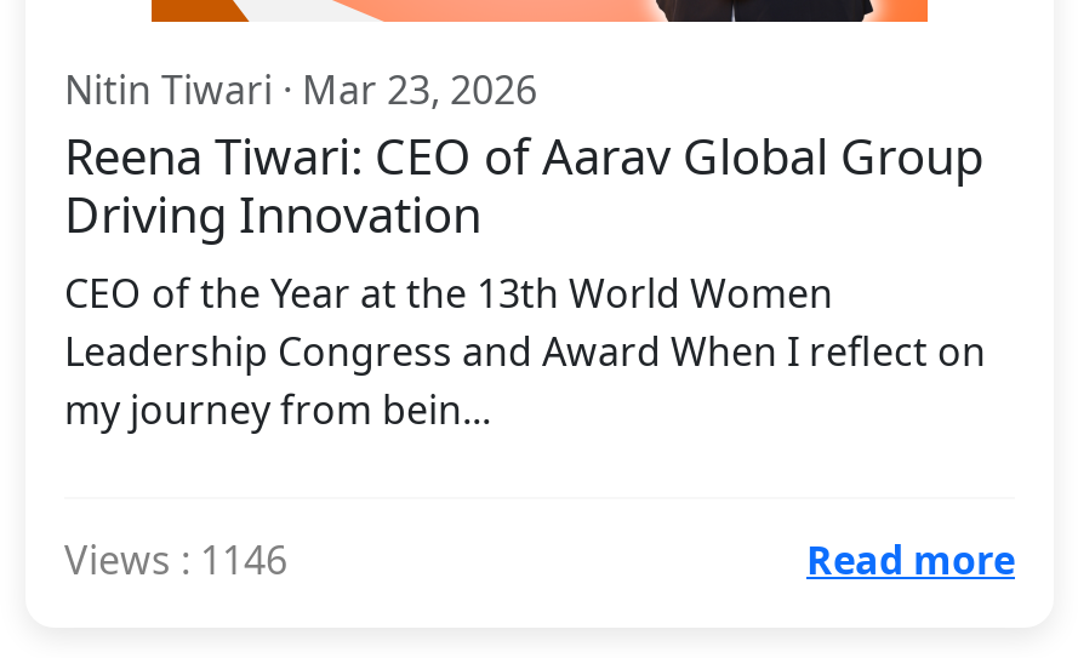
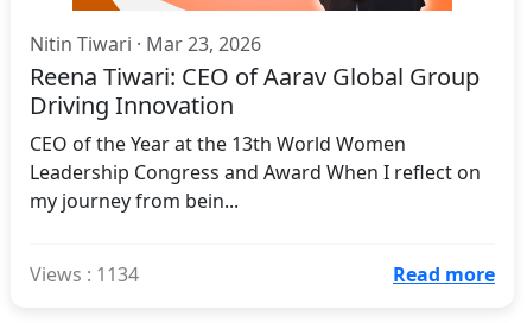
- Views : 1146
+ Views : 1134
